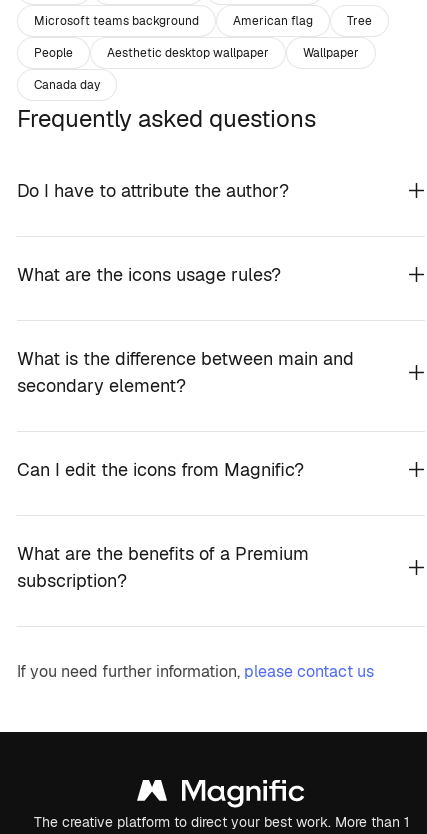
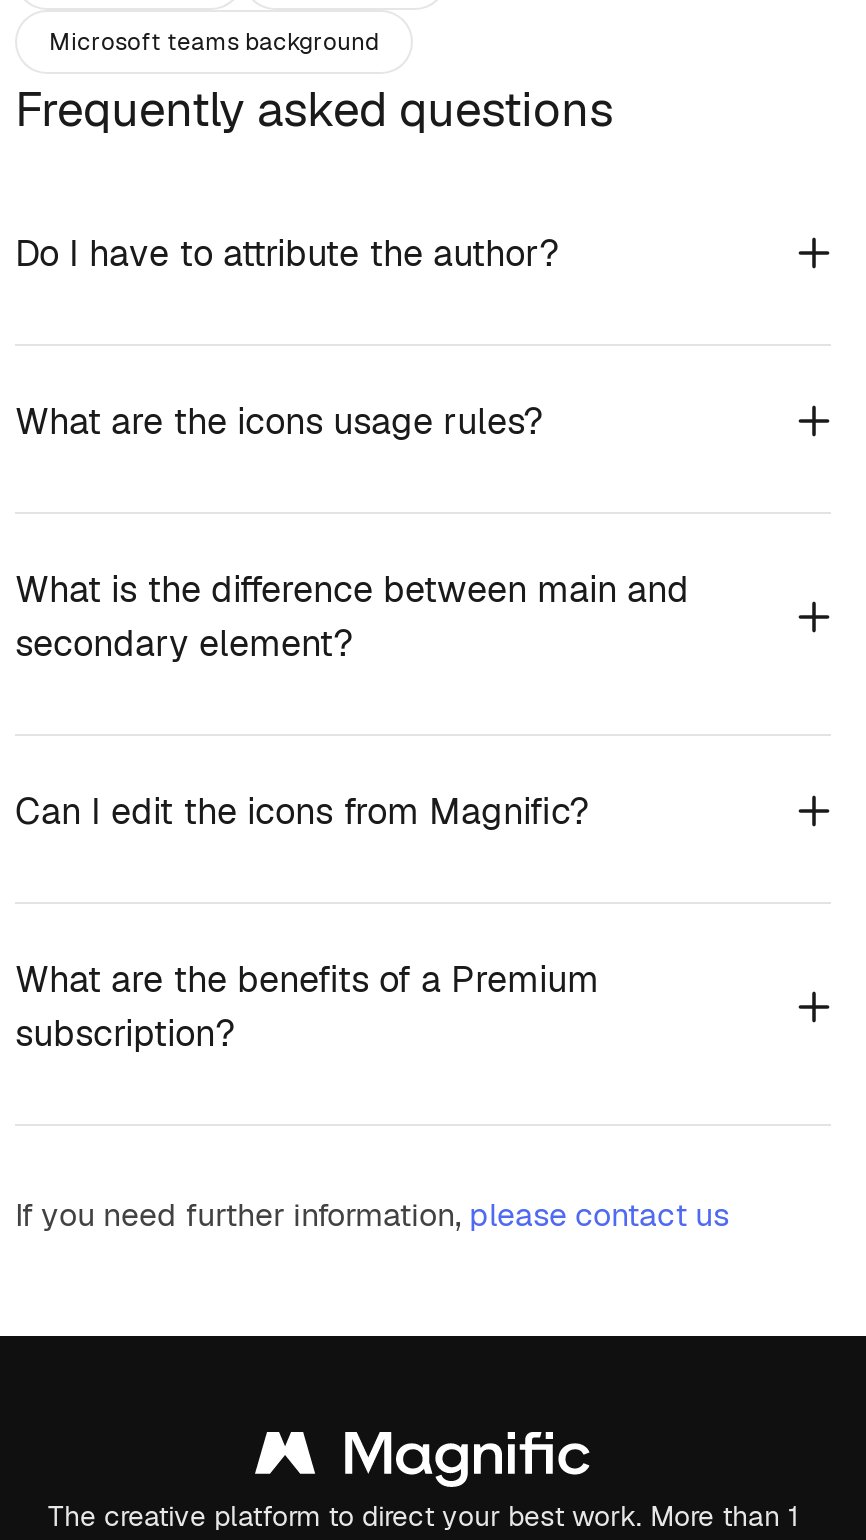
- American flag
- Tree
- People
- Aesthetic desktop wallpaper
- Wallpaper
- Canada day
